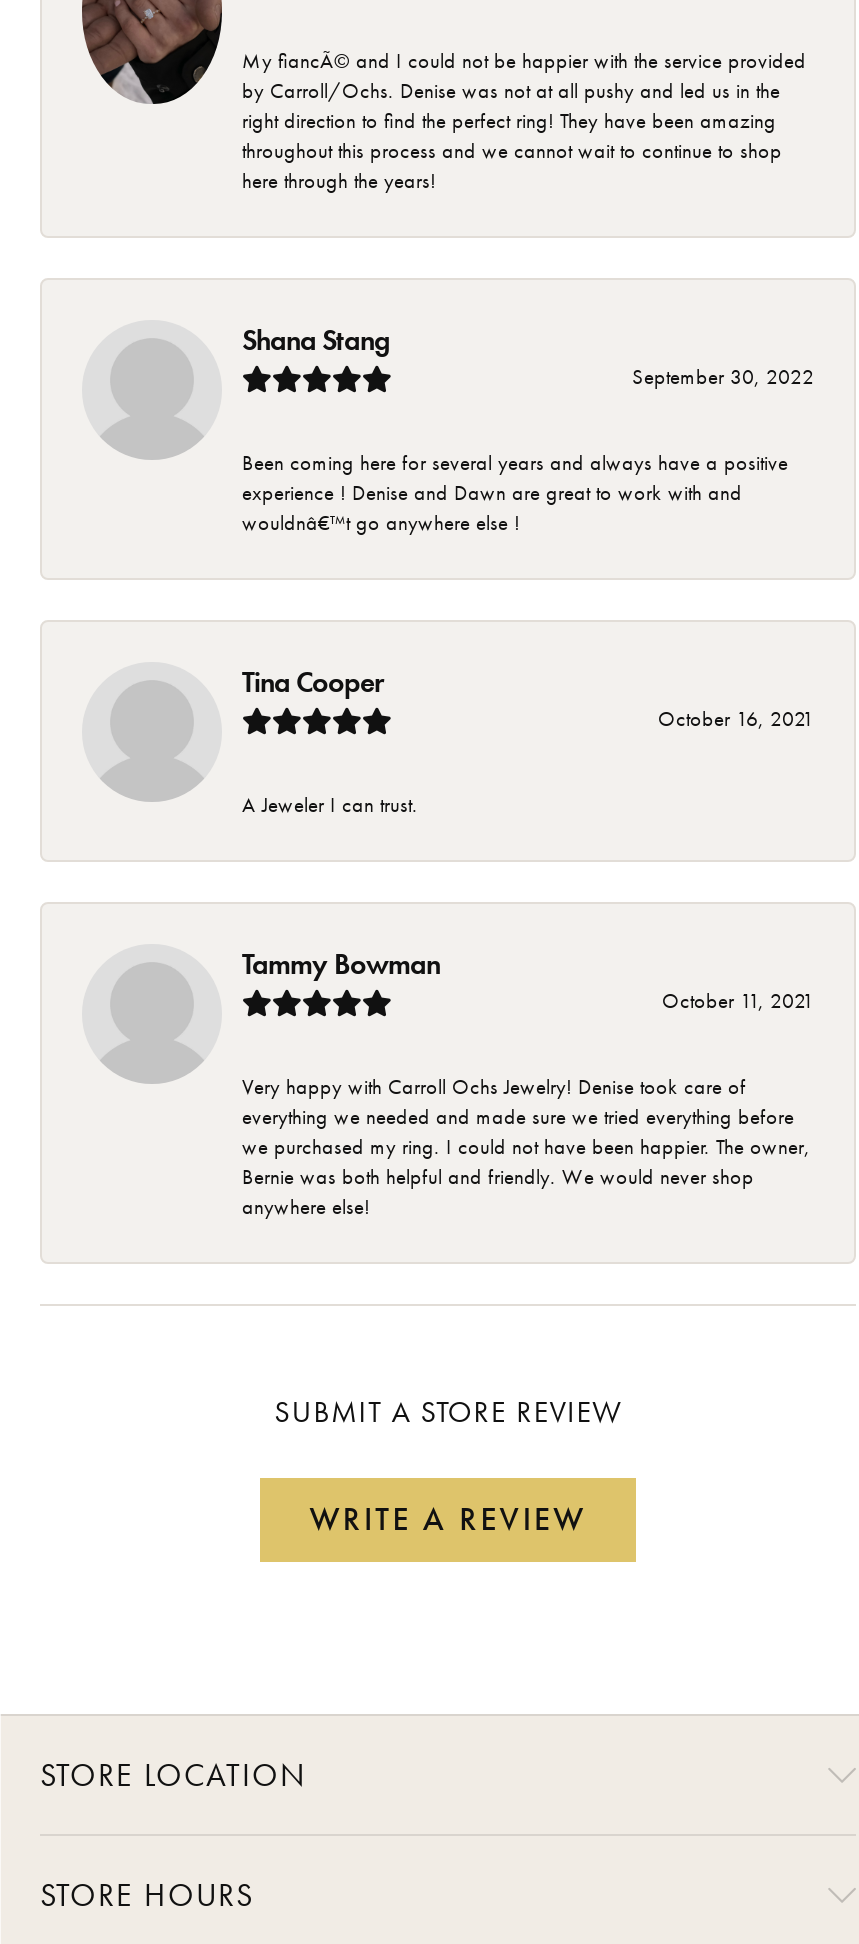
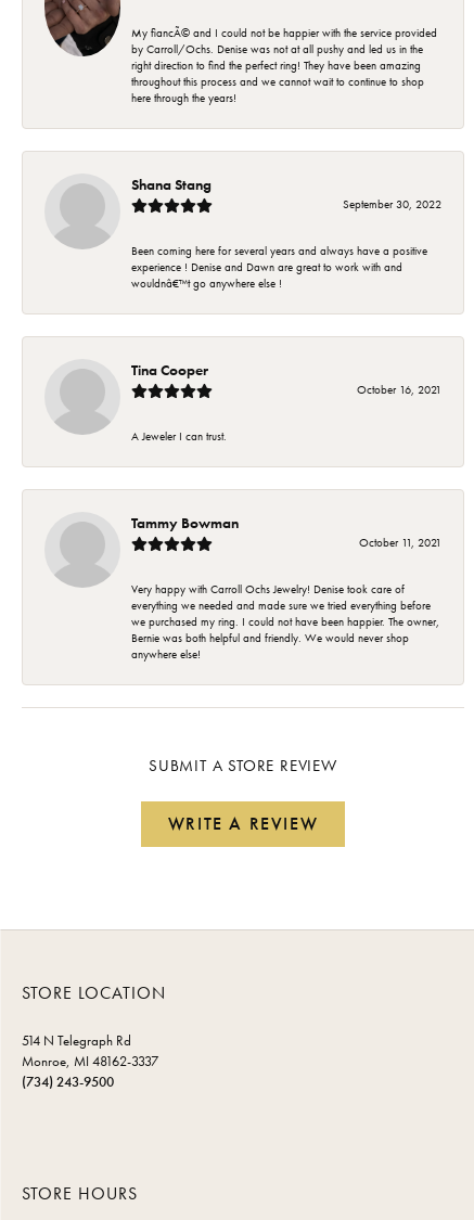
+ 514 N Telegraph Rd
+ Monroe, MI 48162-3337
+ (734) 243-9500
